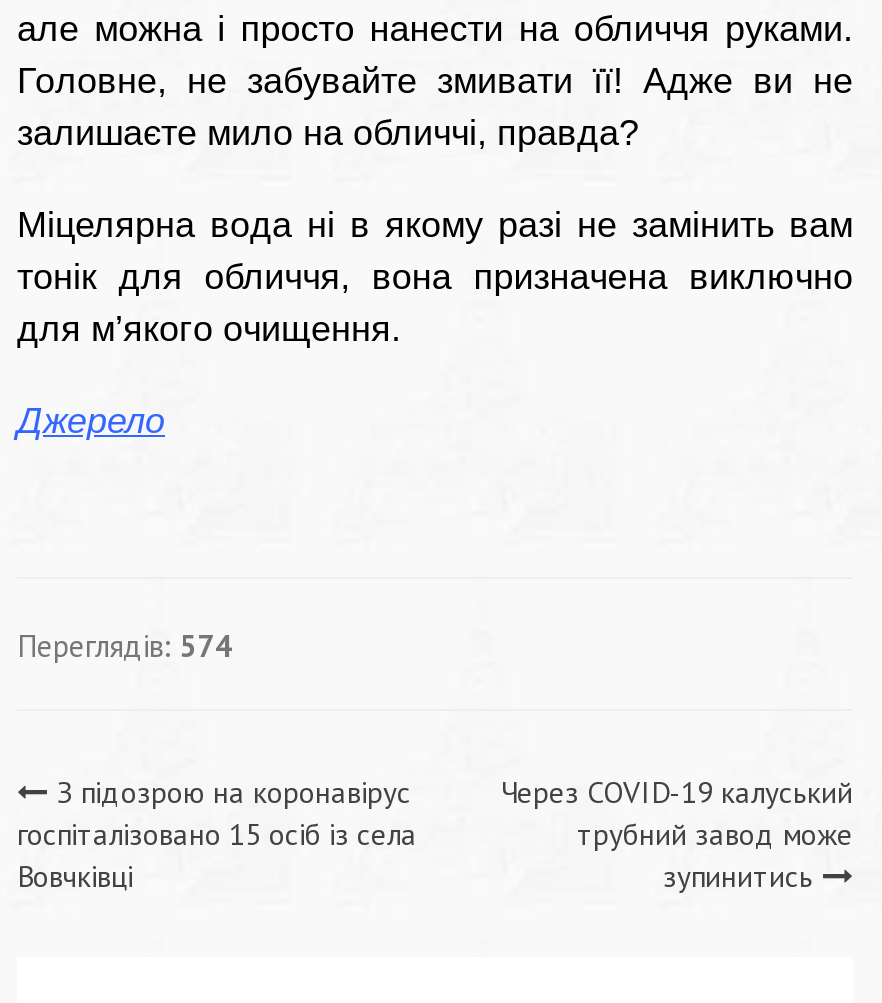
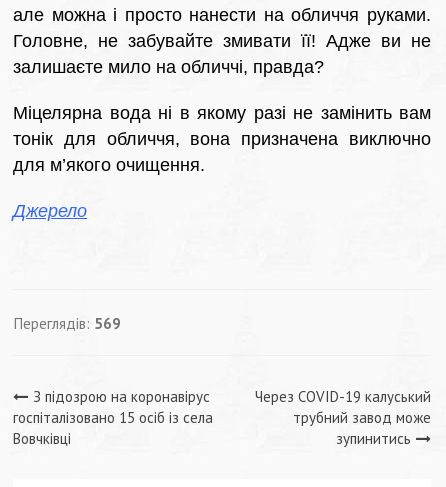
- Переглядів: 574
+ Переглядів: 569
